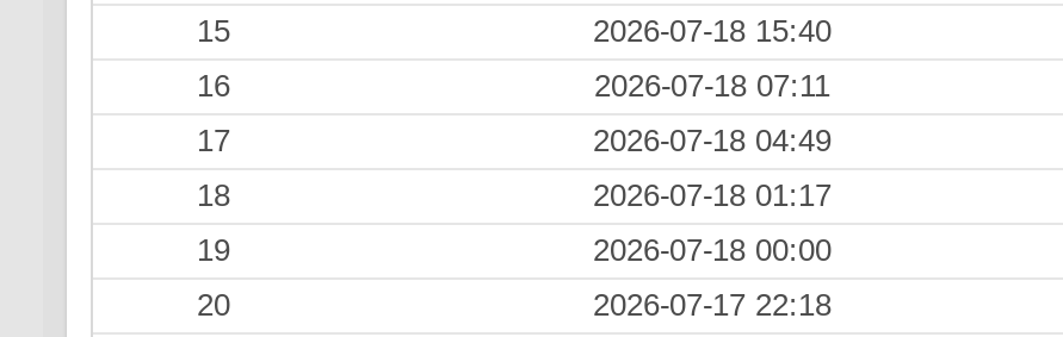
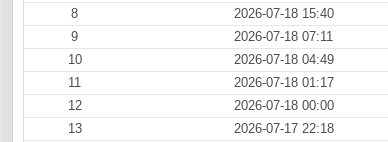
- 15
+ 8

- 16
+ 9

- 17
+ 10

- 18
+ 11

- 19
+ 12

- 20
+ 13
